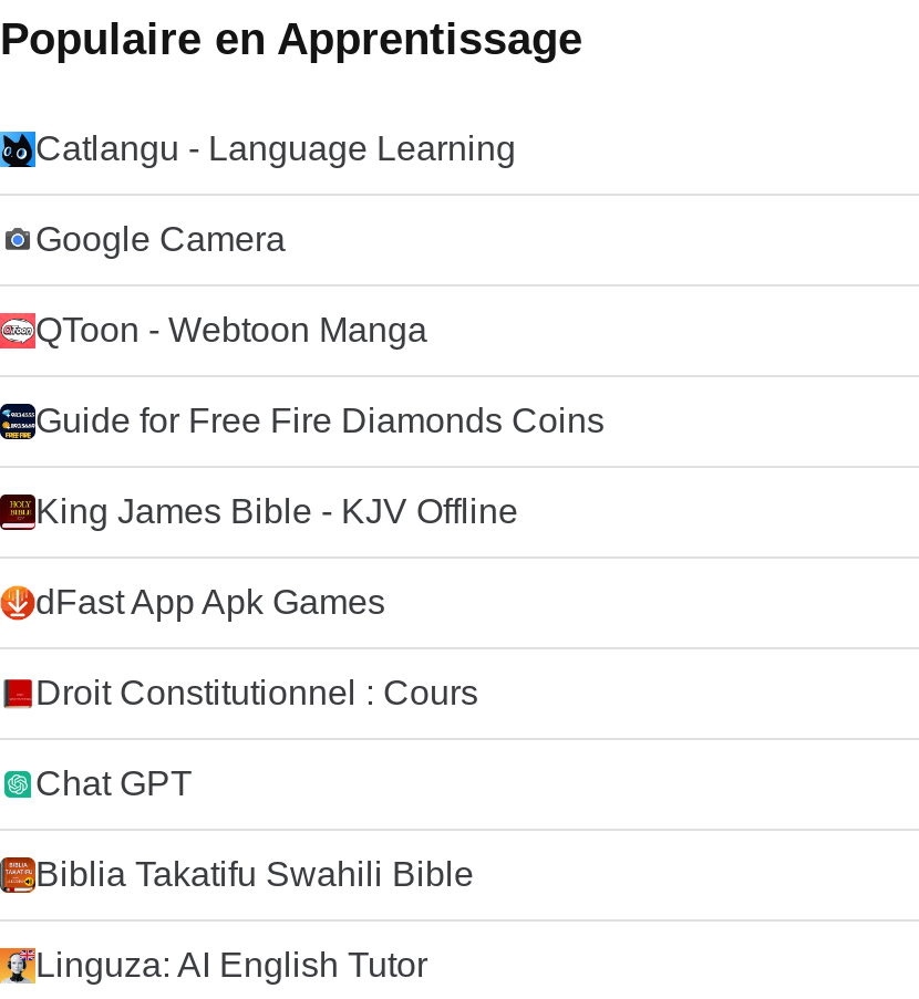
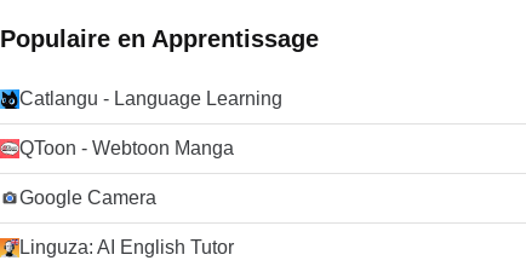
moved down: Google Camera

- Guide for Free Fire Diamonds Coins
- King James Bible - KJV Offline
- dFast App Apk Games
- Droit Constitutionnel : Cours
- Chat GPT
- Biblia Takatifu Swahili Bible
